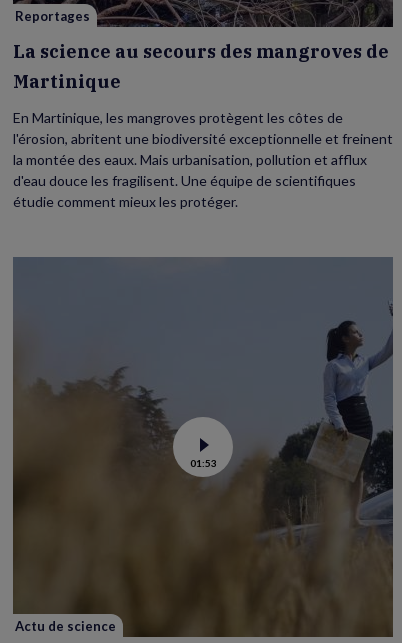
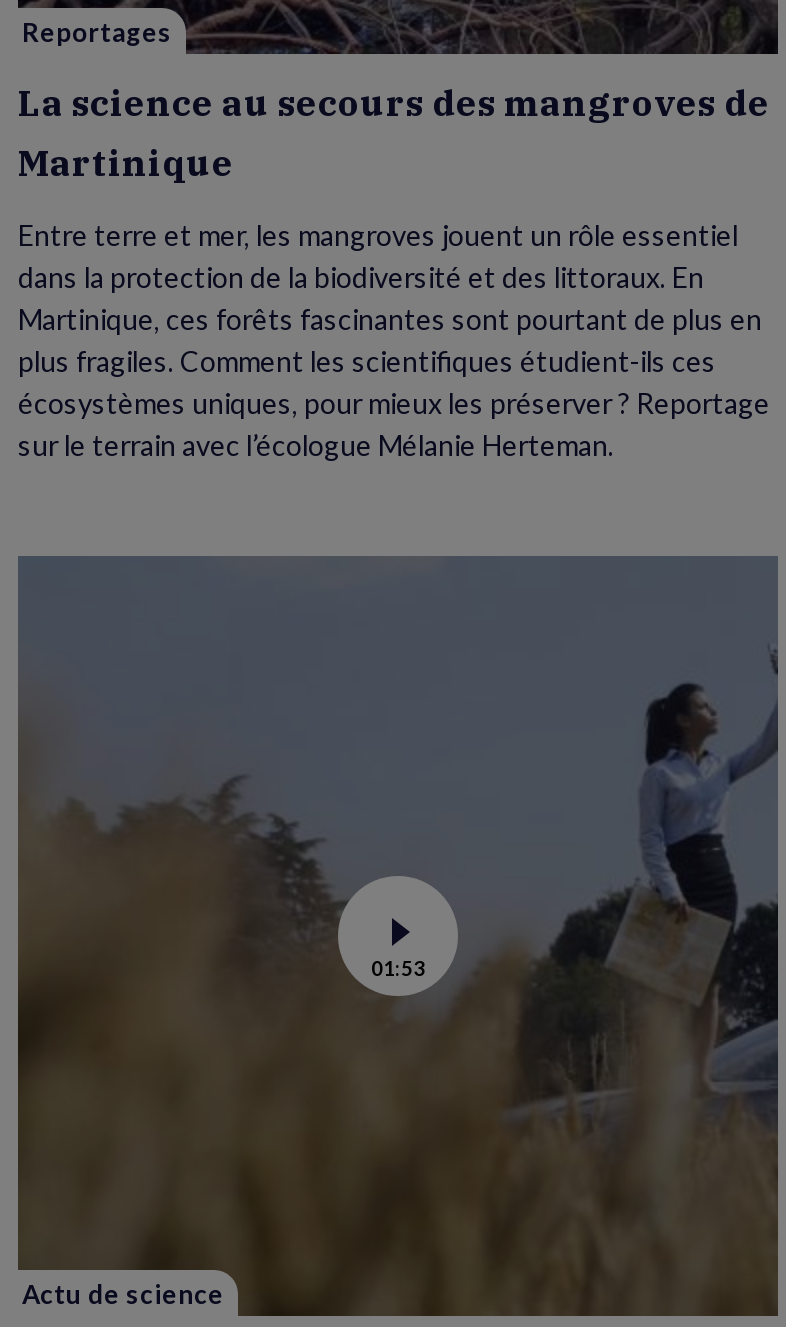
- En Martinique, les mangroves protègent les côtes de
- l'érosion, abritent une biodiversité exceptionnelle et freinent
- la montée des eaux. Mais urbanisation, pollution et afflux
- d'eau douce les fragilisent. Une équipe de scientifiques
- étudie comment mieux les protéger.
+ Entre terre et mer, les mangroves jouent un rôle essentiel
+ dans la protection de la biodiversité et des littoraux. En
+ Martinique, ces forêts fascinantes sont pourtant de plus en
+ plus fragiles. Comment les scientifiques étudient-ils ces
+ écosystèmes uniques, pour mieux les préserver ? Reportage
+ sur le terrain avec l’écologue Mélanie Herteman.
